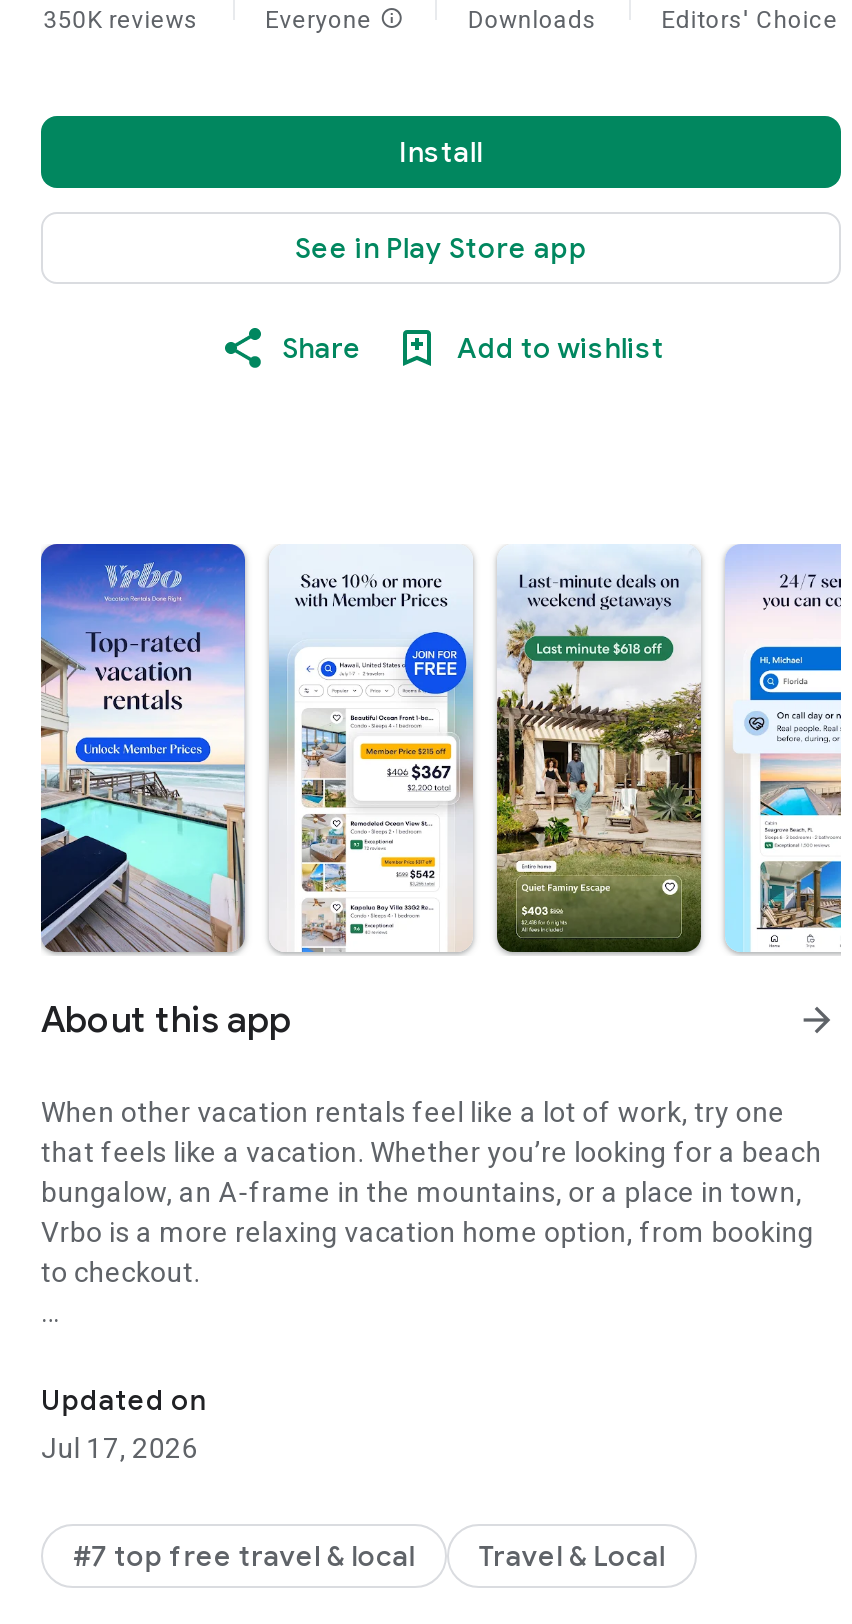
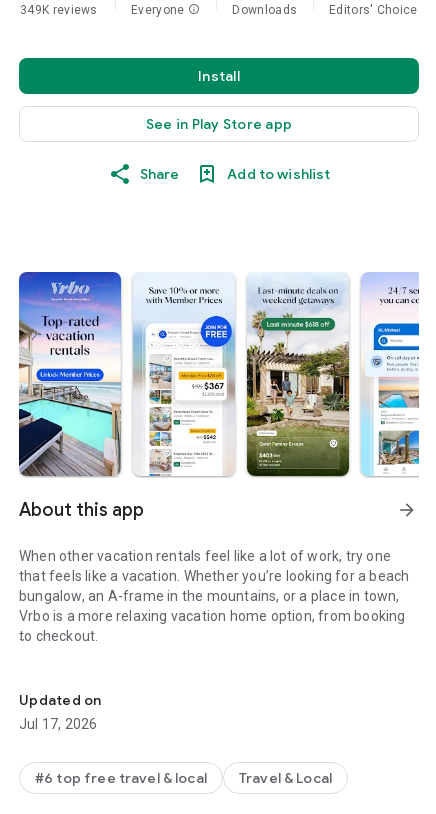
- 350K reviews
+ 349K reviews

- #7 top free travel & local
+ #6 top free travel & local
